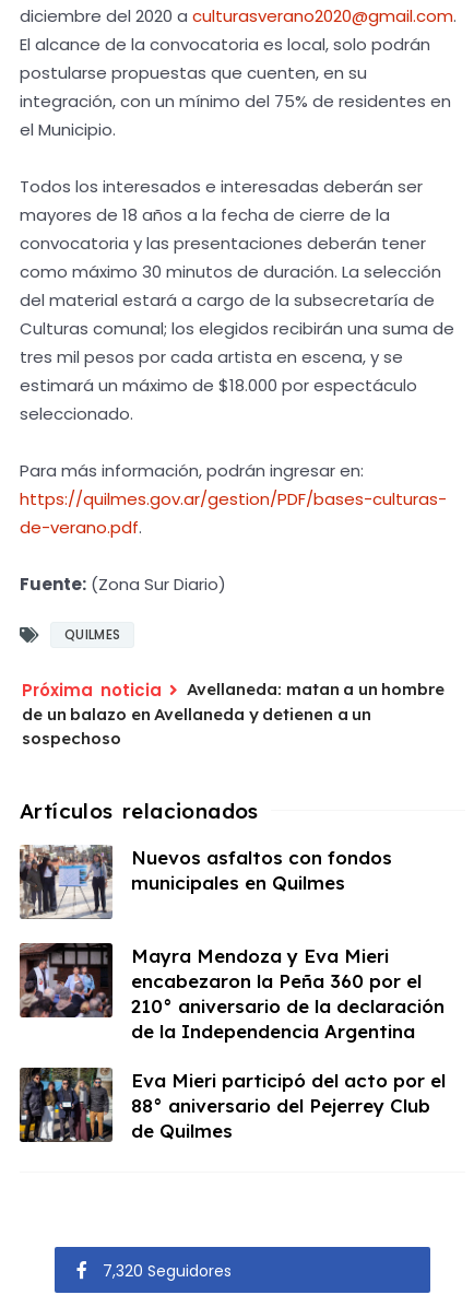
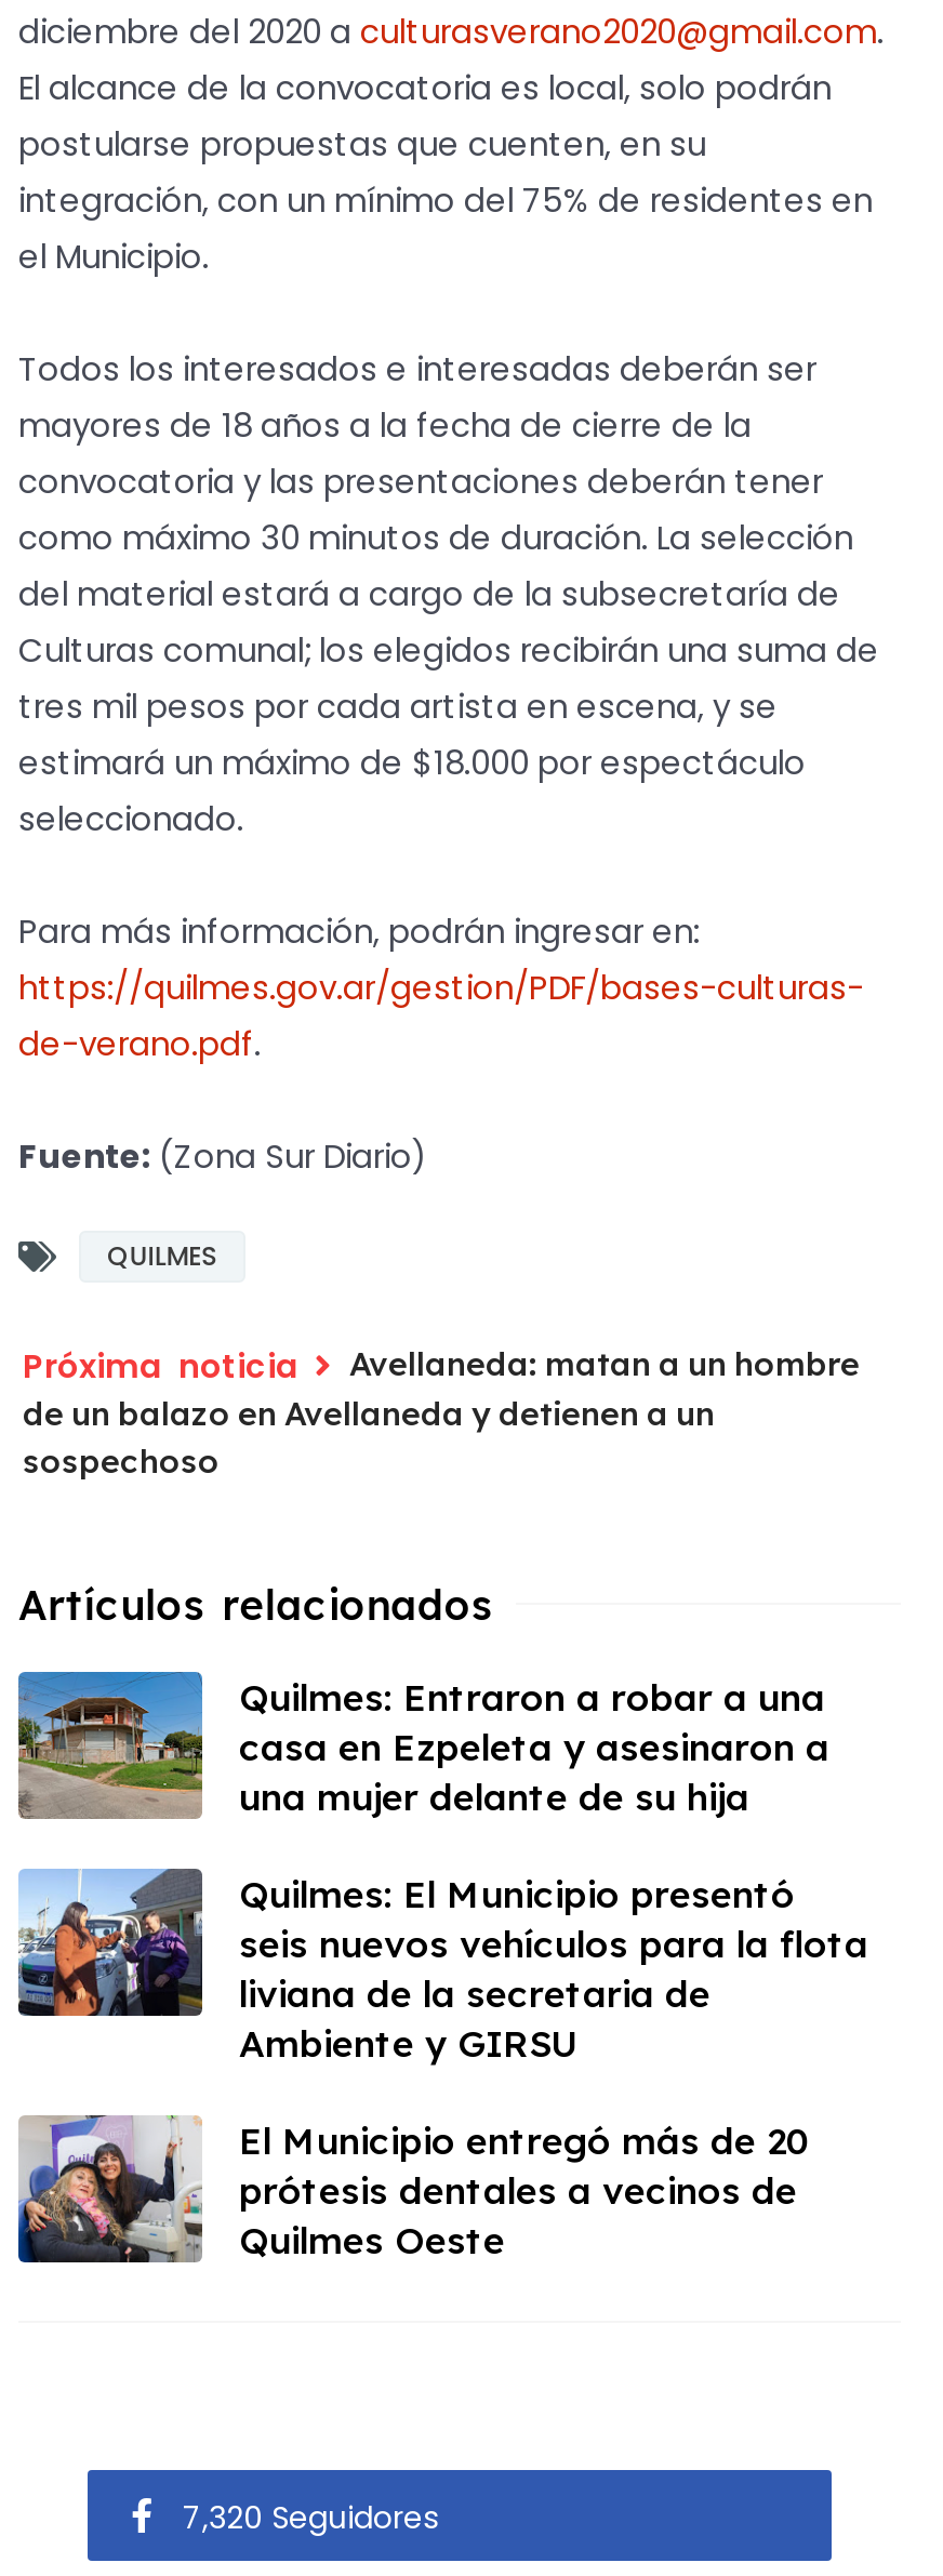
- [image]
- Nuevos asfaltos con fondos
- municipales en Quilmes
+ [image]
+ Quilmes: Entraron a robar a una
+ casa en Ezpeleta y asesinaron a
+ una mujer delante de su hija

- [image]
- Mayra Mendoza y Eva Mieri
- encabezaron la Peña 360 por el
- 210° aniversario de la declaración
- de la Independencia Argentina
+ [image]
+ Quilmes: El Municipio presentó
+ seis nuevos vehículos para la flota
+ liviana de la secretaria de
+ Ambiente y GIRSU

- [image]
- Eva Mieri participó del acto por el
- 88° aniversario del Pejerrey Club
- de Quilmes
+ [image]
+ El Municipio entregó más de 20
+ prótesis dentales a vecinos de
+ Quilmes Oeste
